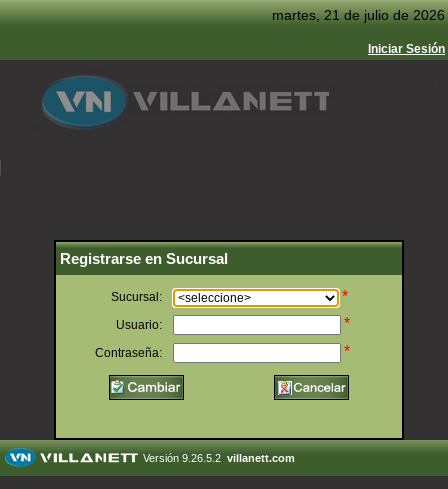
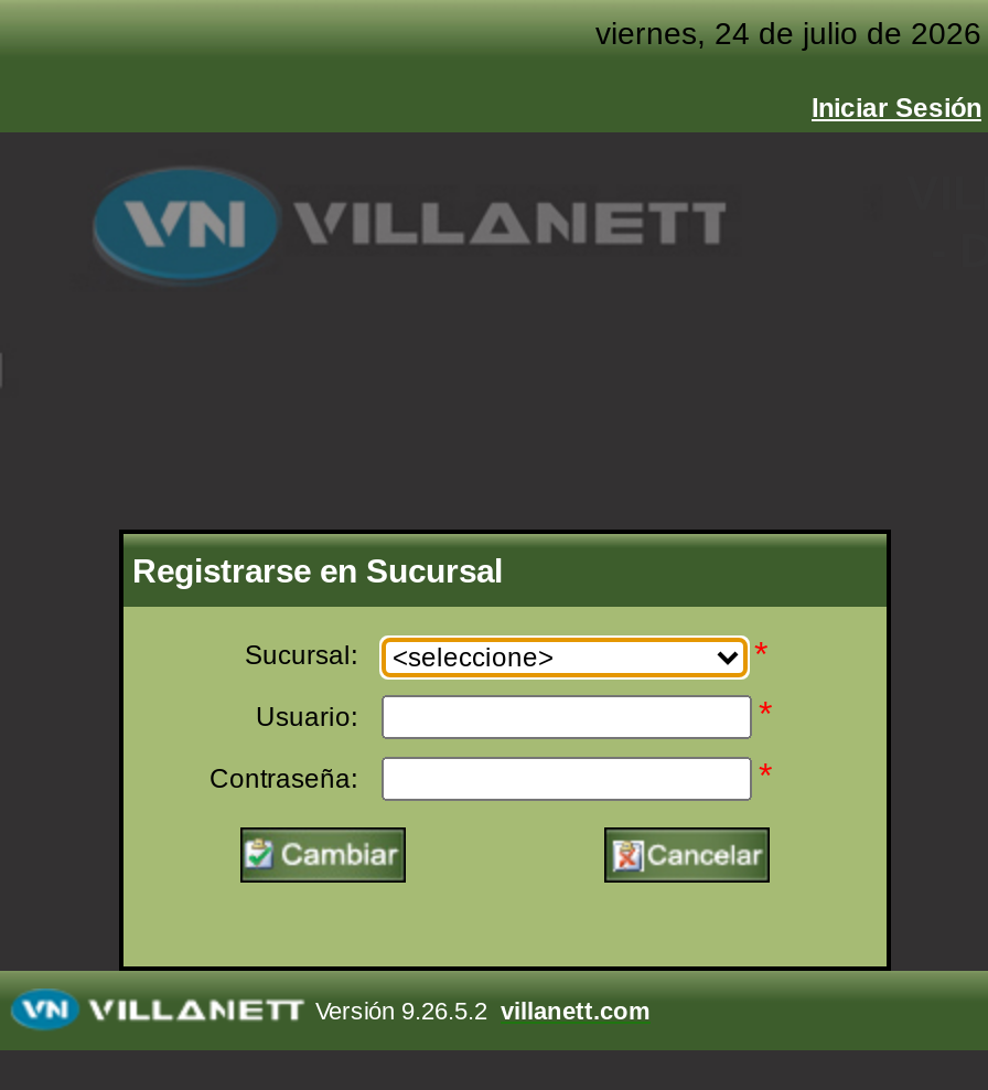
- martes, 21 de julio de 2026
+ viernes, 24 de julio de 2026
